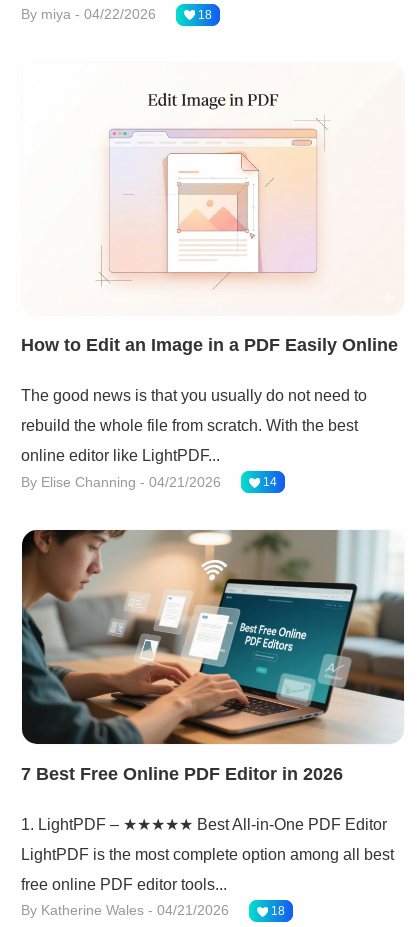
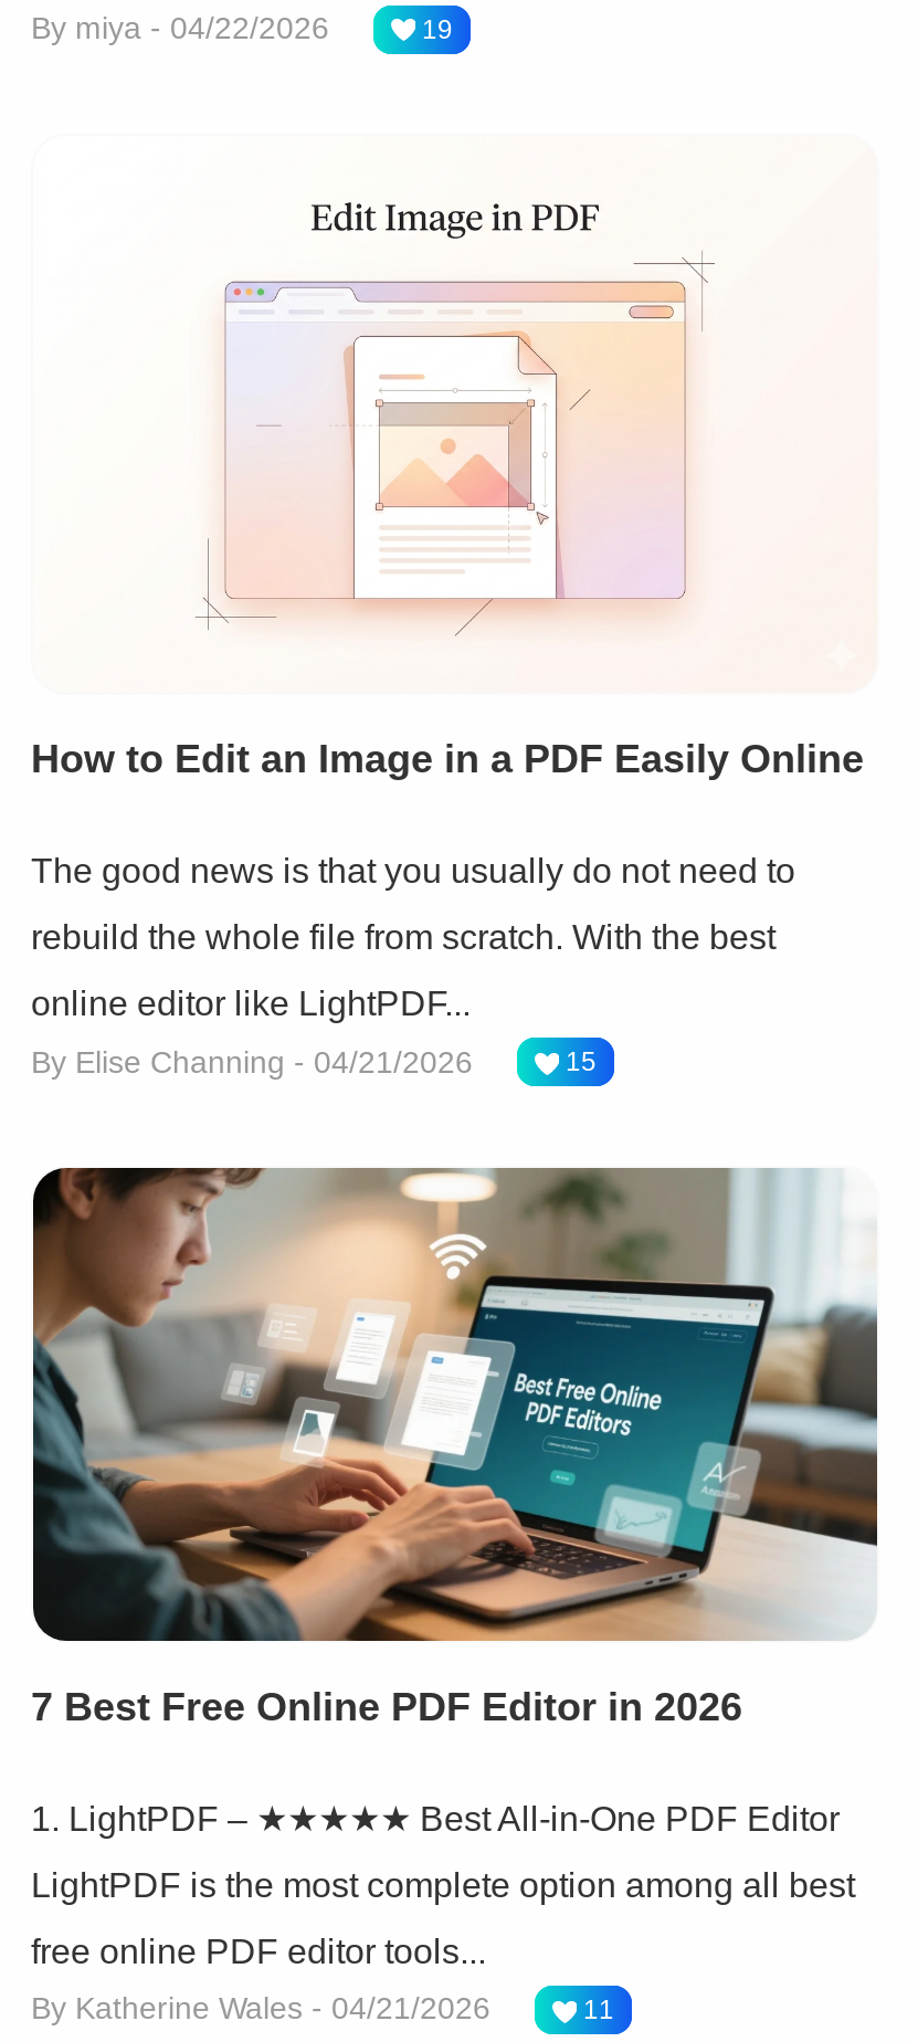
- 18
+ 19

- 14
+ 15

- 18
+ 11
